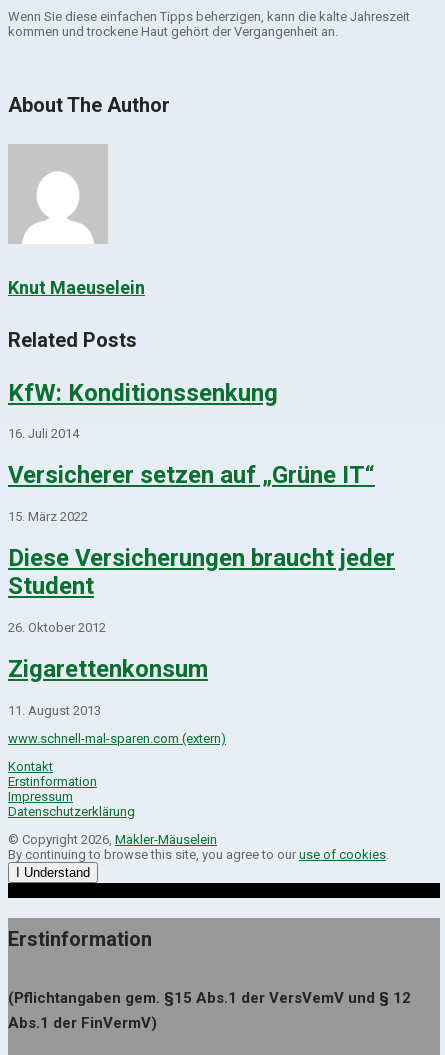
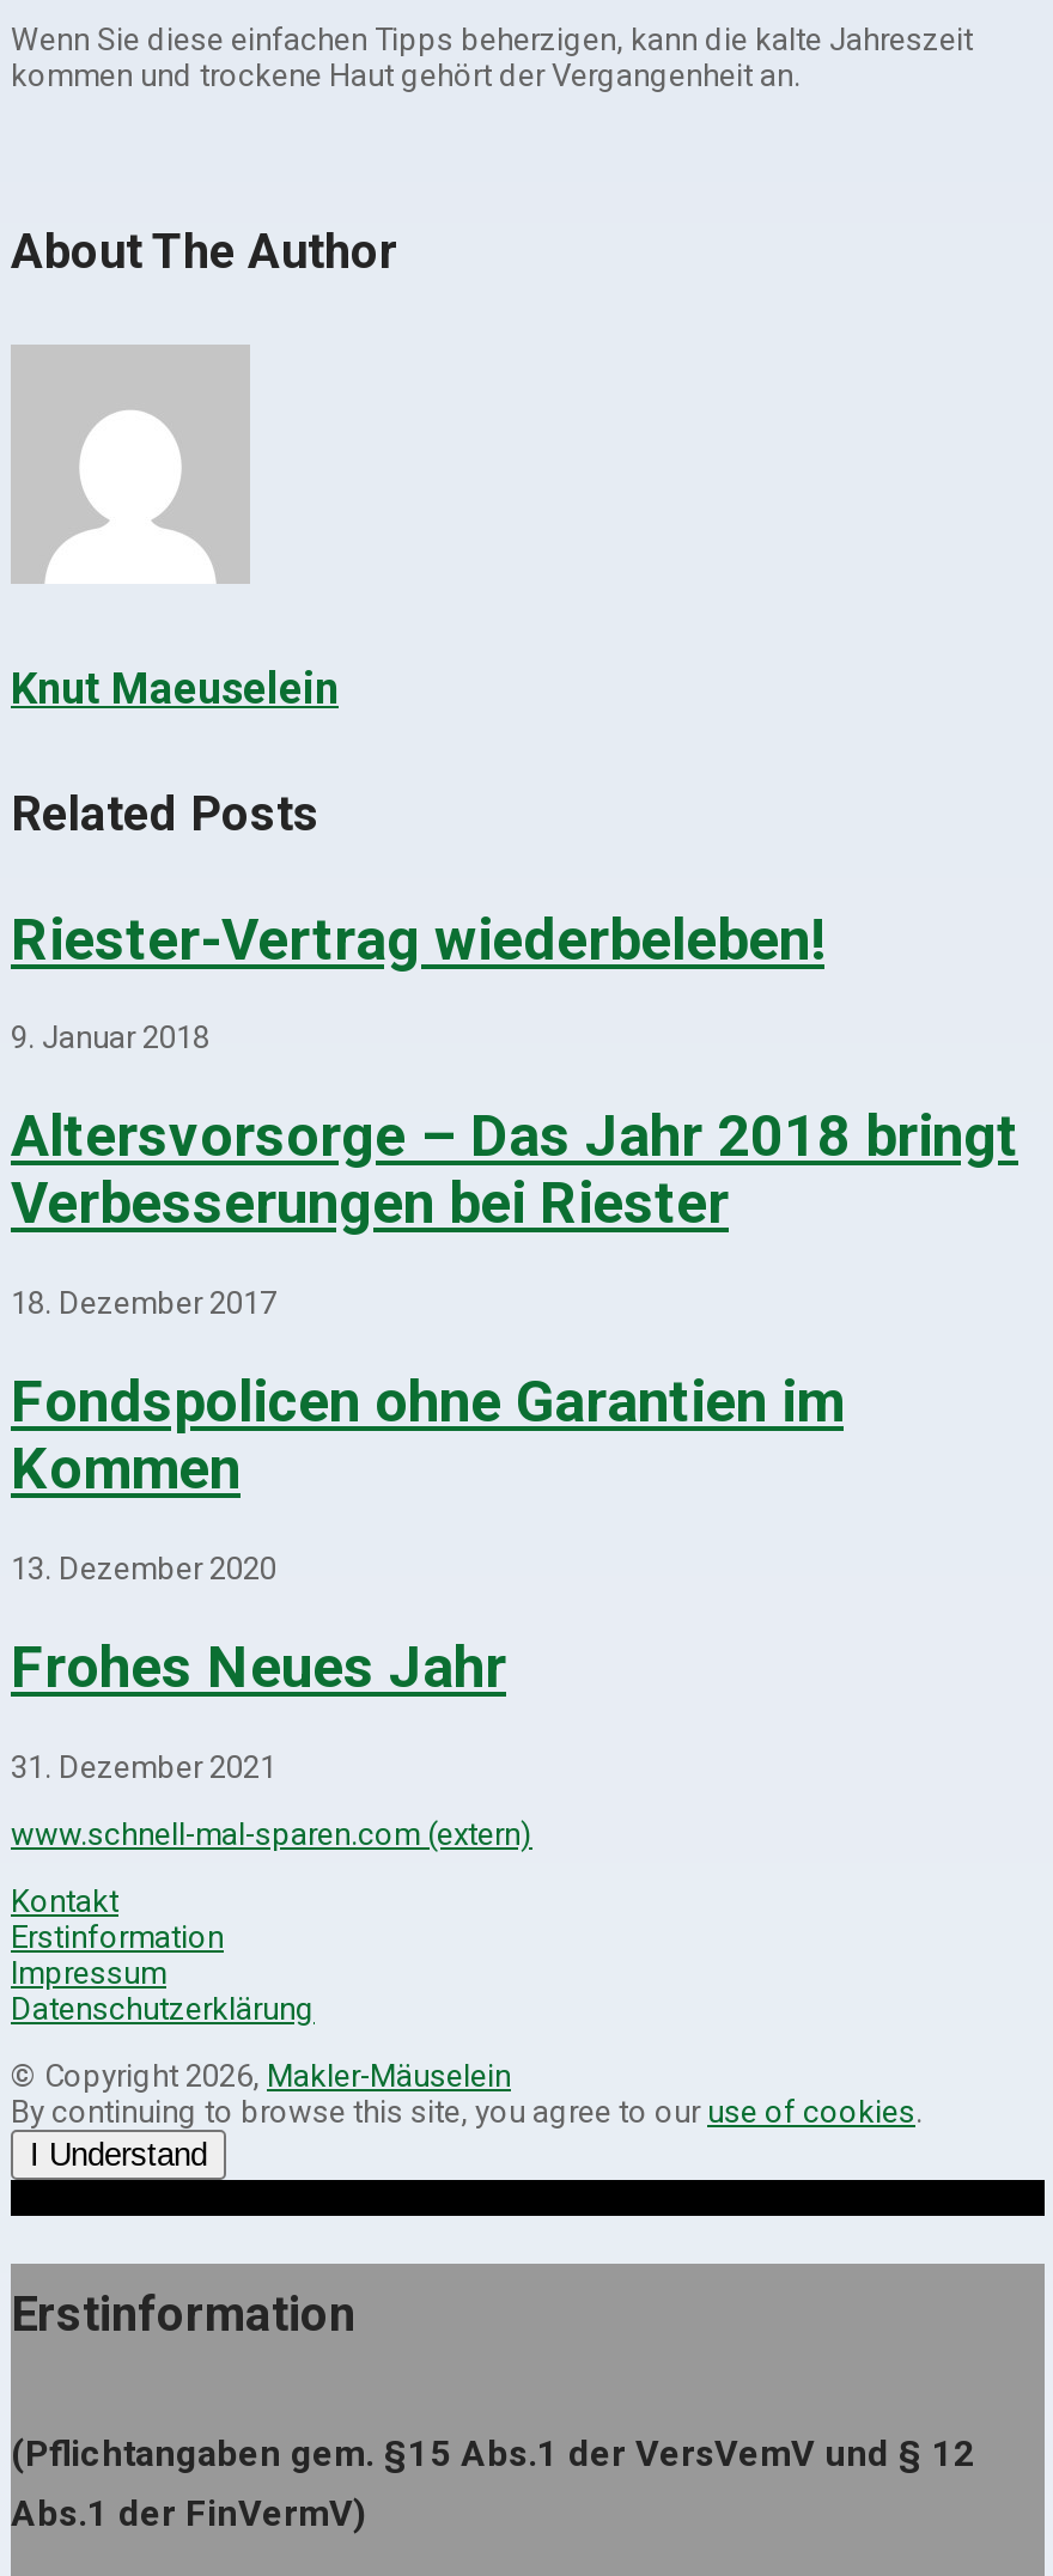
- KfW: Konditionssenkung
+ Riester-Vertrag wiederbeleben!

- 16. Juli 2014
+ 9. Januar 2018

- Versicherer setzen auf „Grüne IT“
+ Altersvorsorge – Das Jahr 2018 bringt
+ Verbesserungen bei Riester

- 15. März 2022
+ 18. Dezember 2017

- Diese Versicherungen braucht jeder
- Student
+ Fondspolicen ohne Garantien im
+ Kommen

- 26. Oktober 2012
+ 13. Dezember 2020

- Zigarettenkonsum
+ Frohes Neues Jahr

- 11. August 2013
+ 31. Dezember 2021
